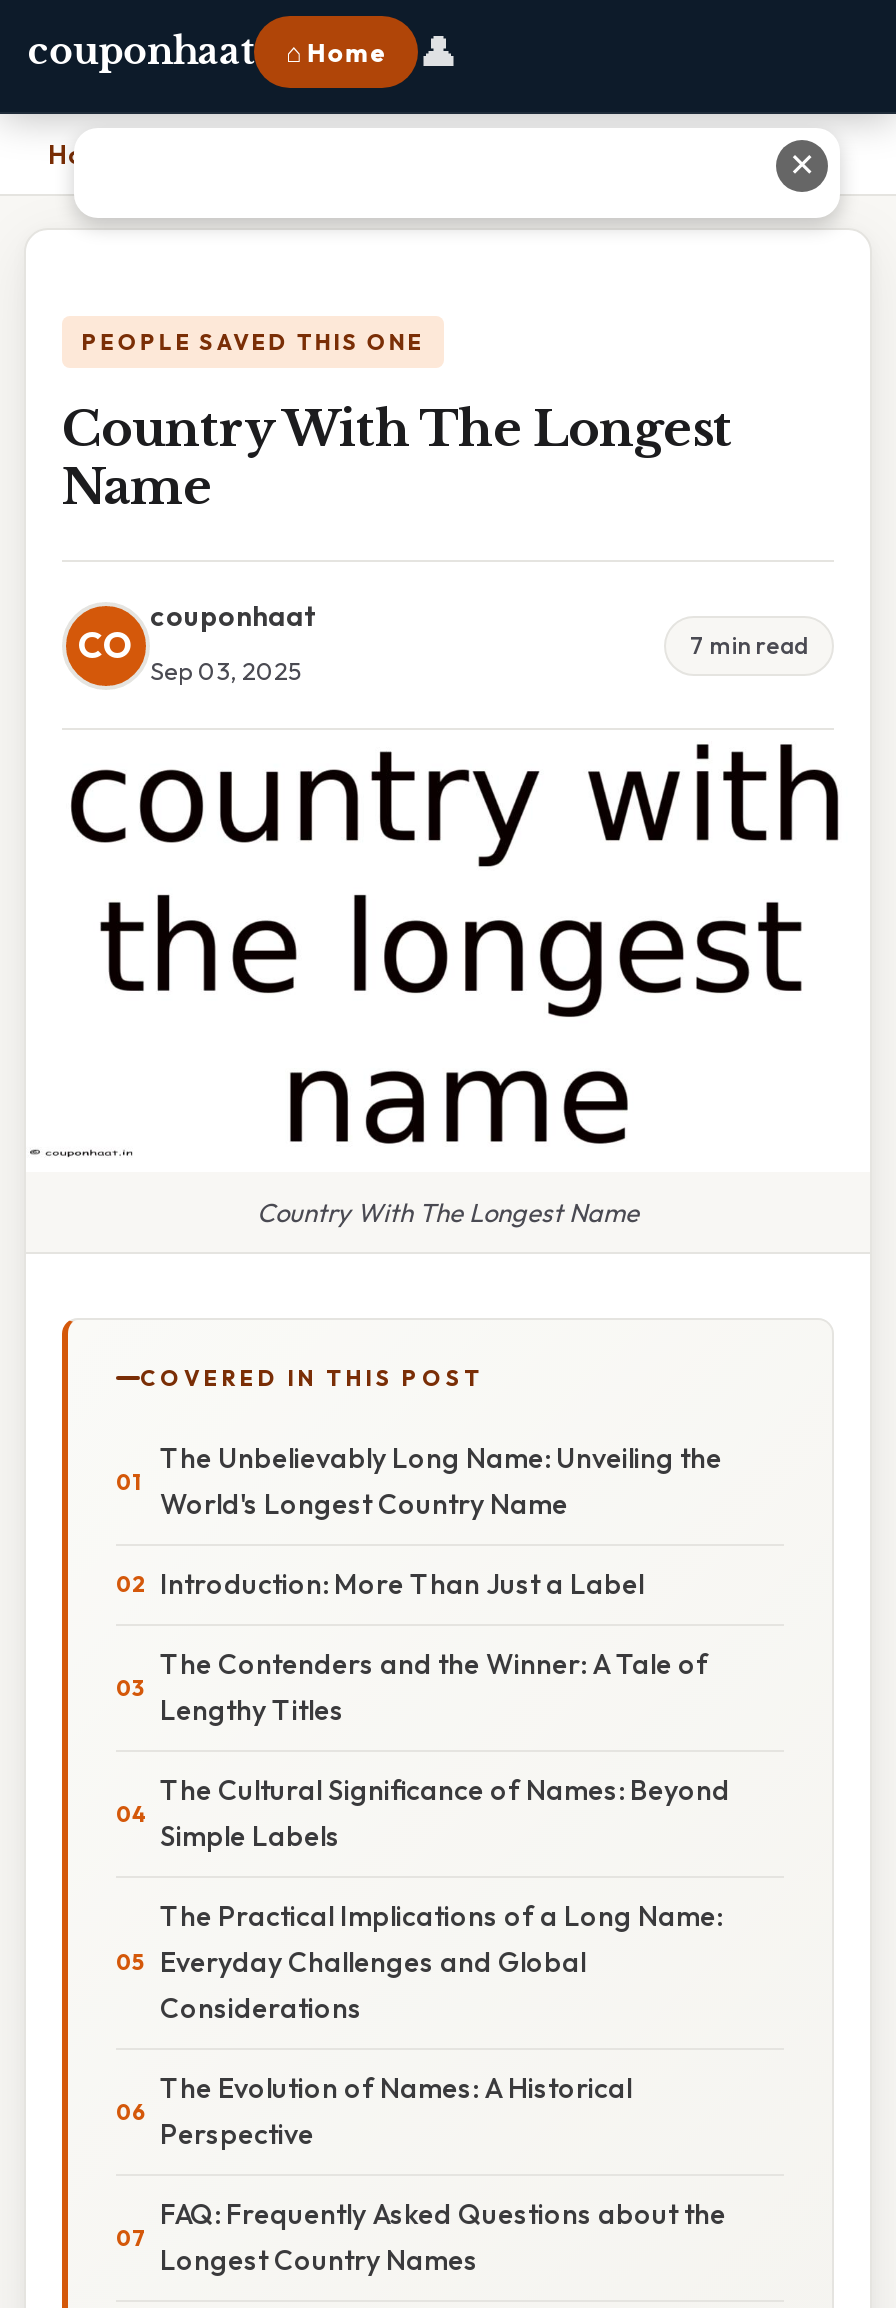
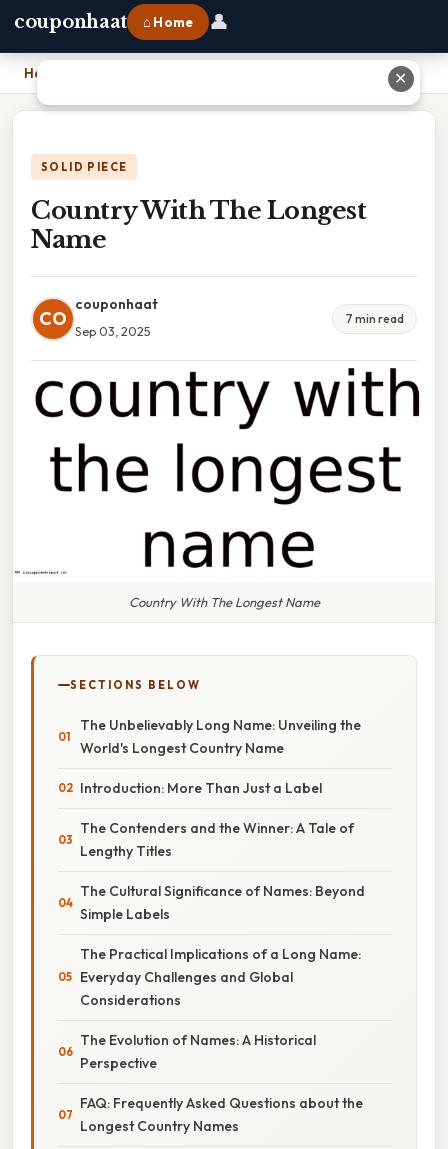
- PEOPLE SAVED THIS ONE
+ SOLID PIECE

- COVERED IN THIS POST
+ SECTIONS BELOW
